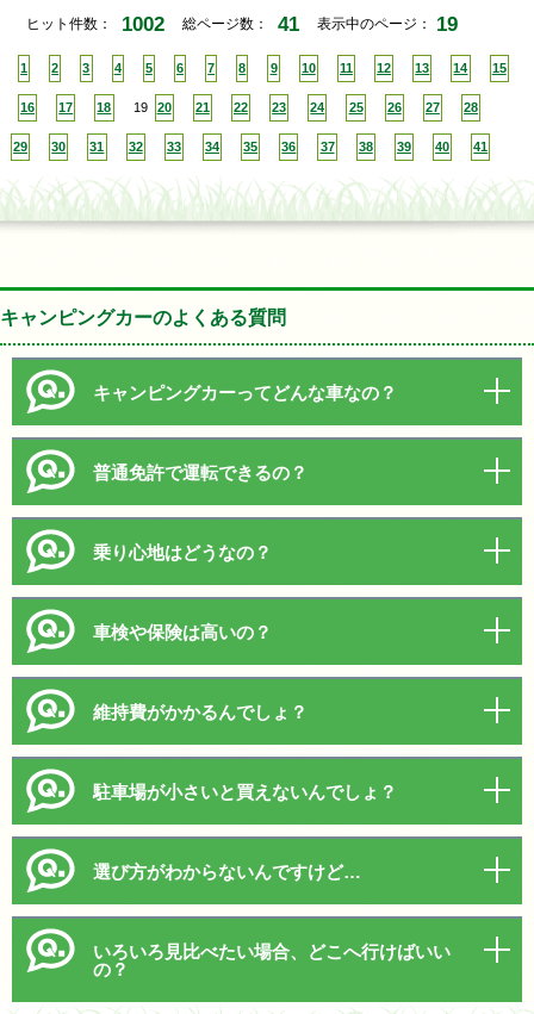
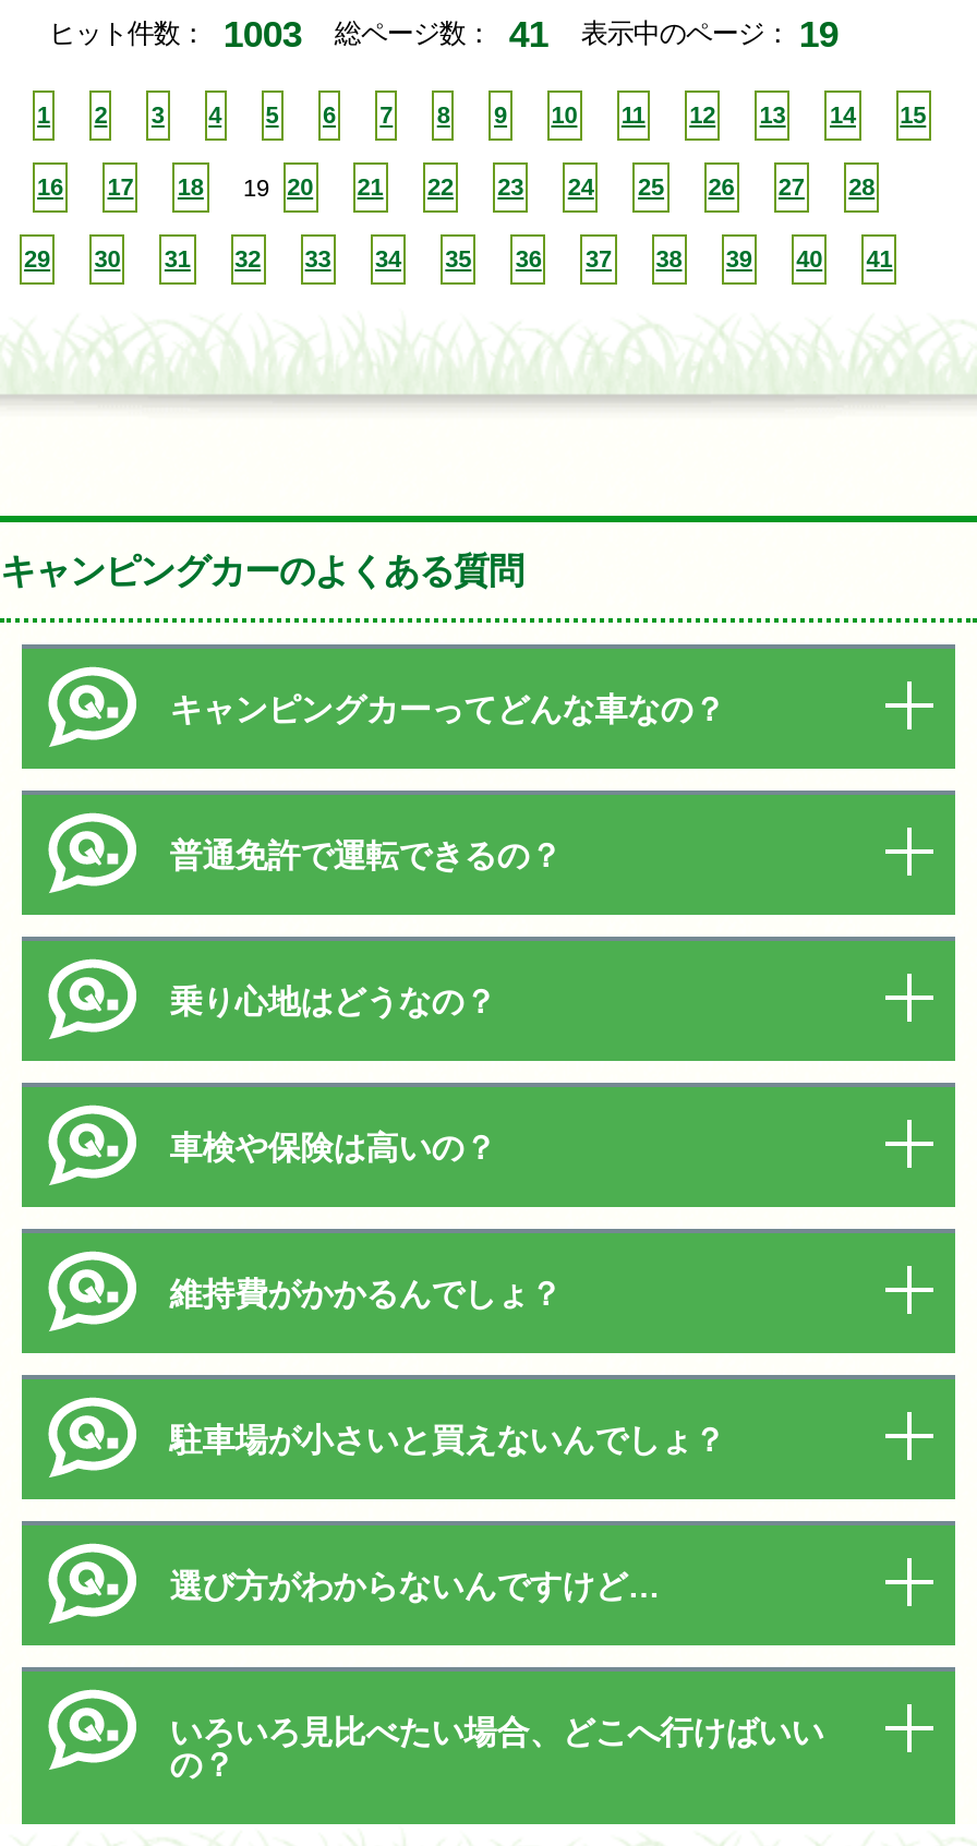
- ヒット件数： 1002 総ページ数： 41 表示中のページ： 19
+ ヒット件数： 1003 総ページ数： 41 表示中のページ： 19
